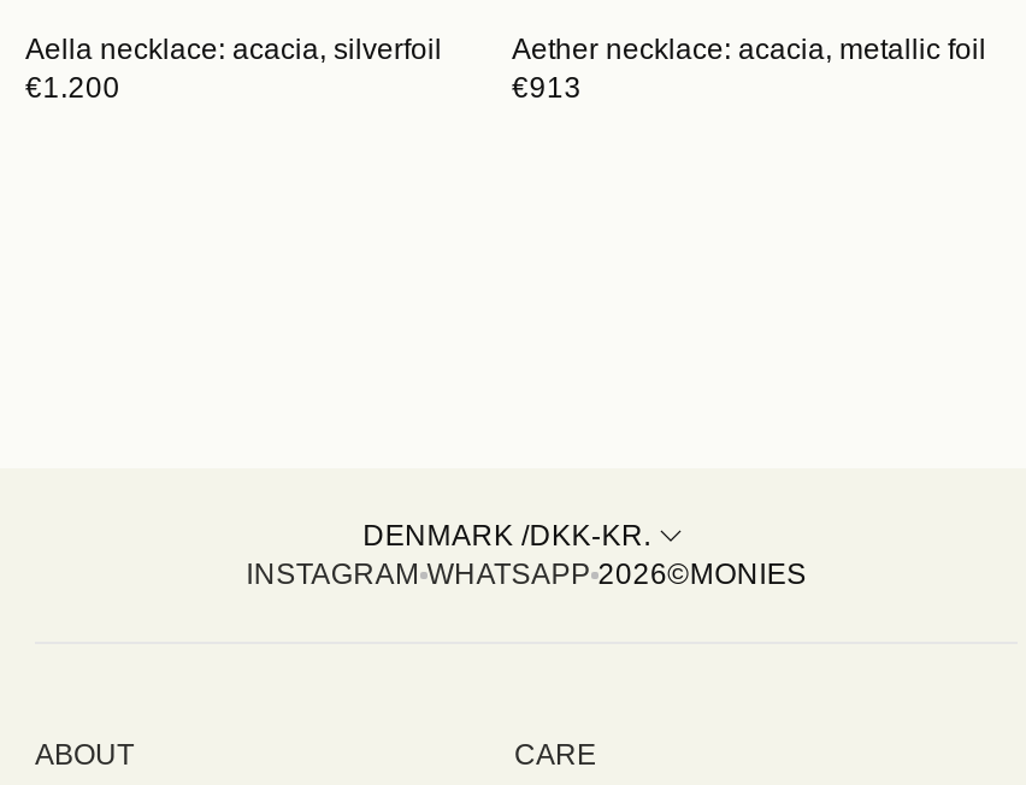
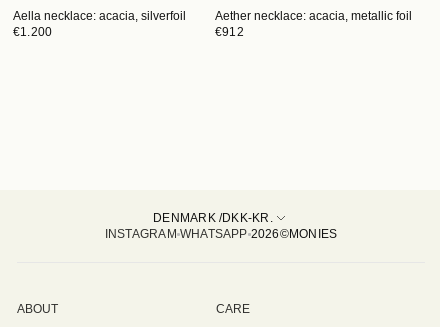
- €913
+ €912
